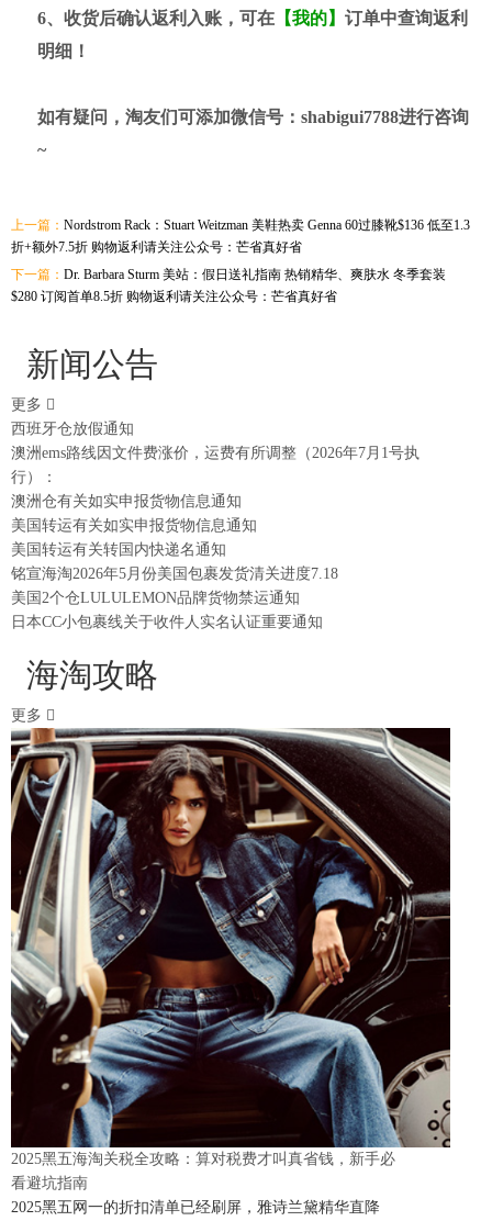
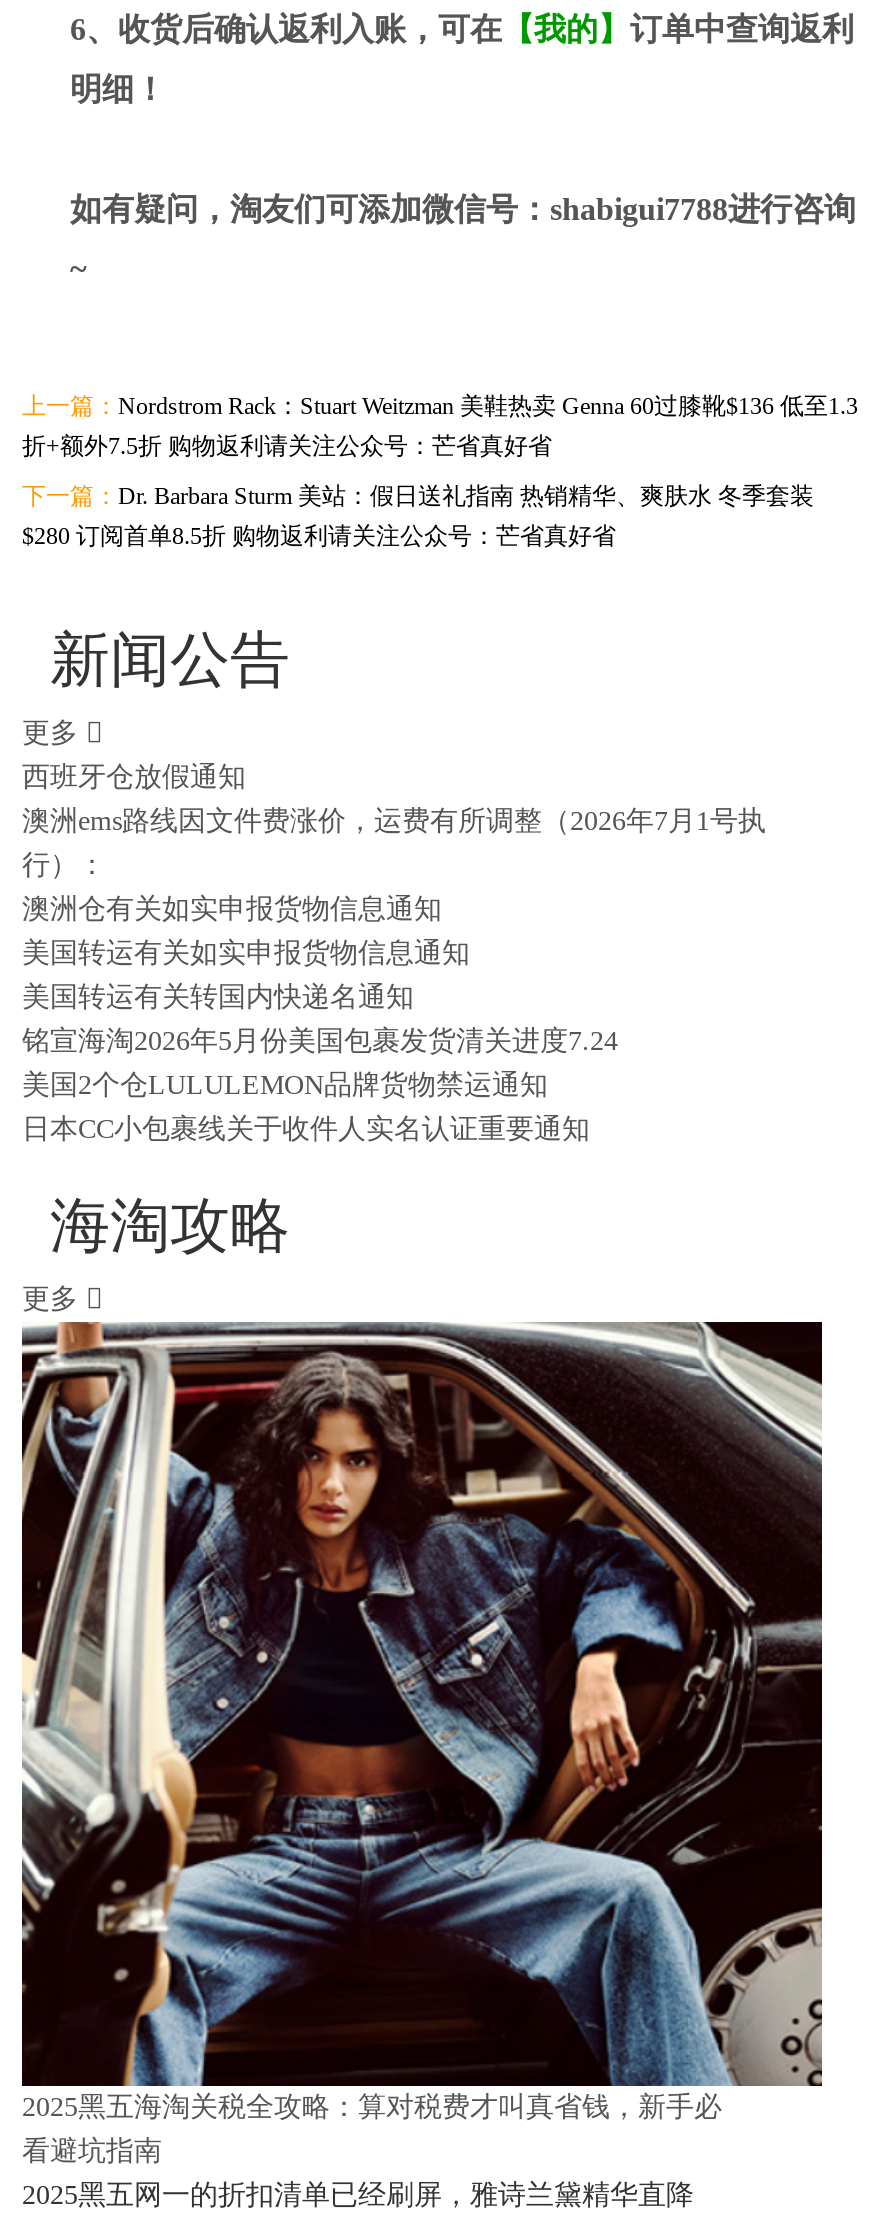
- 铭宣海淘2026年5月份美国包裹发货清关进度7.18
+ 铭宣海淘2026年5月份美国包裹发货清关进度7.24
